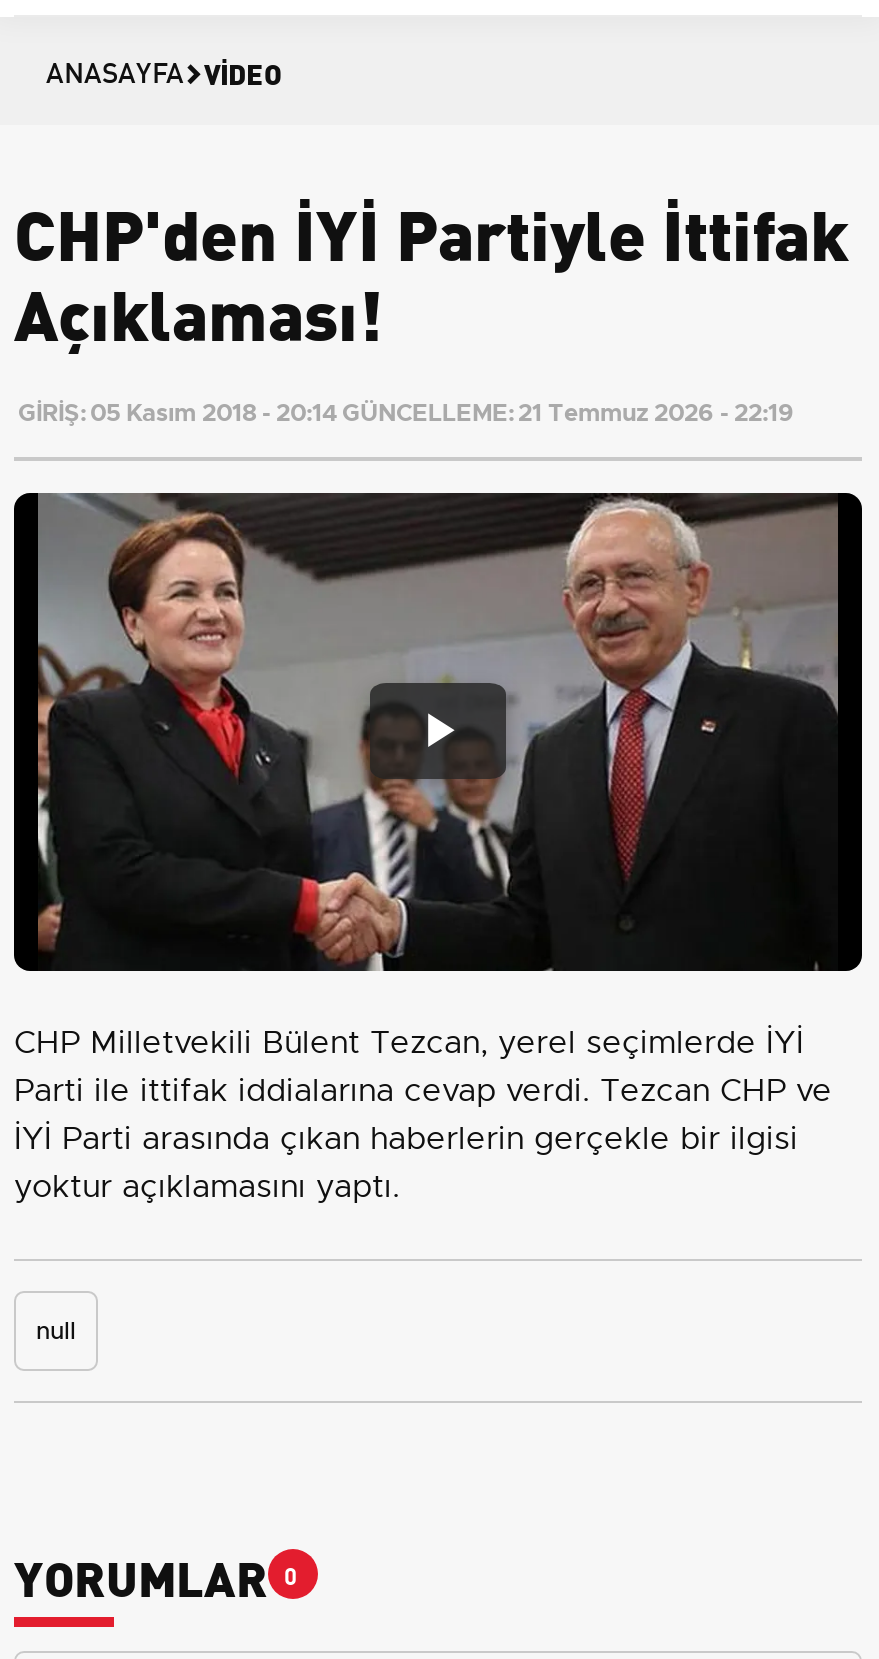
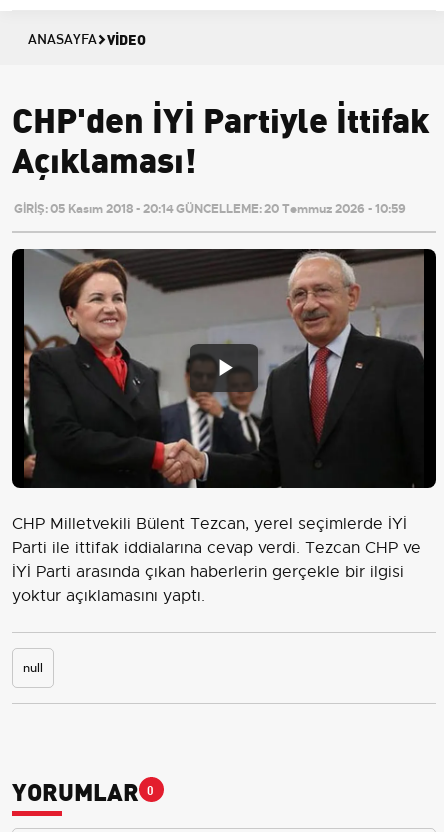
- GİRİŞ: 05 Kasım 2018 - 20:14 GÜNCELLEME: 21 Temmuz 2026 - 22:19
+ GİRİŞ: 05 Kasım 2018 - 20:14 GÜNCELLEME: 20 Temmuz 2026 - 10:59
